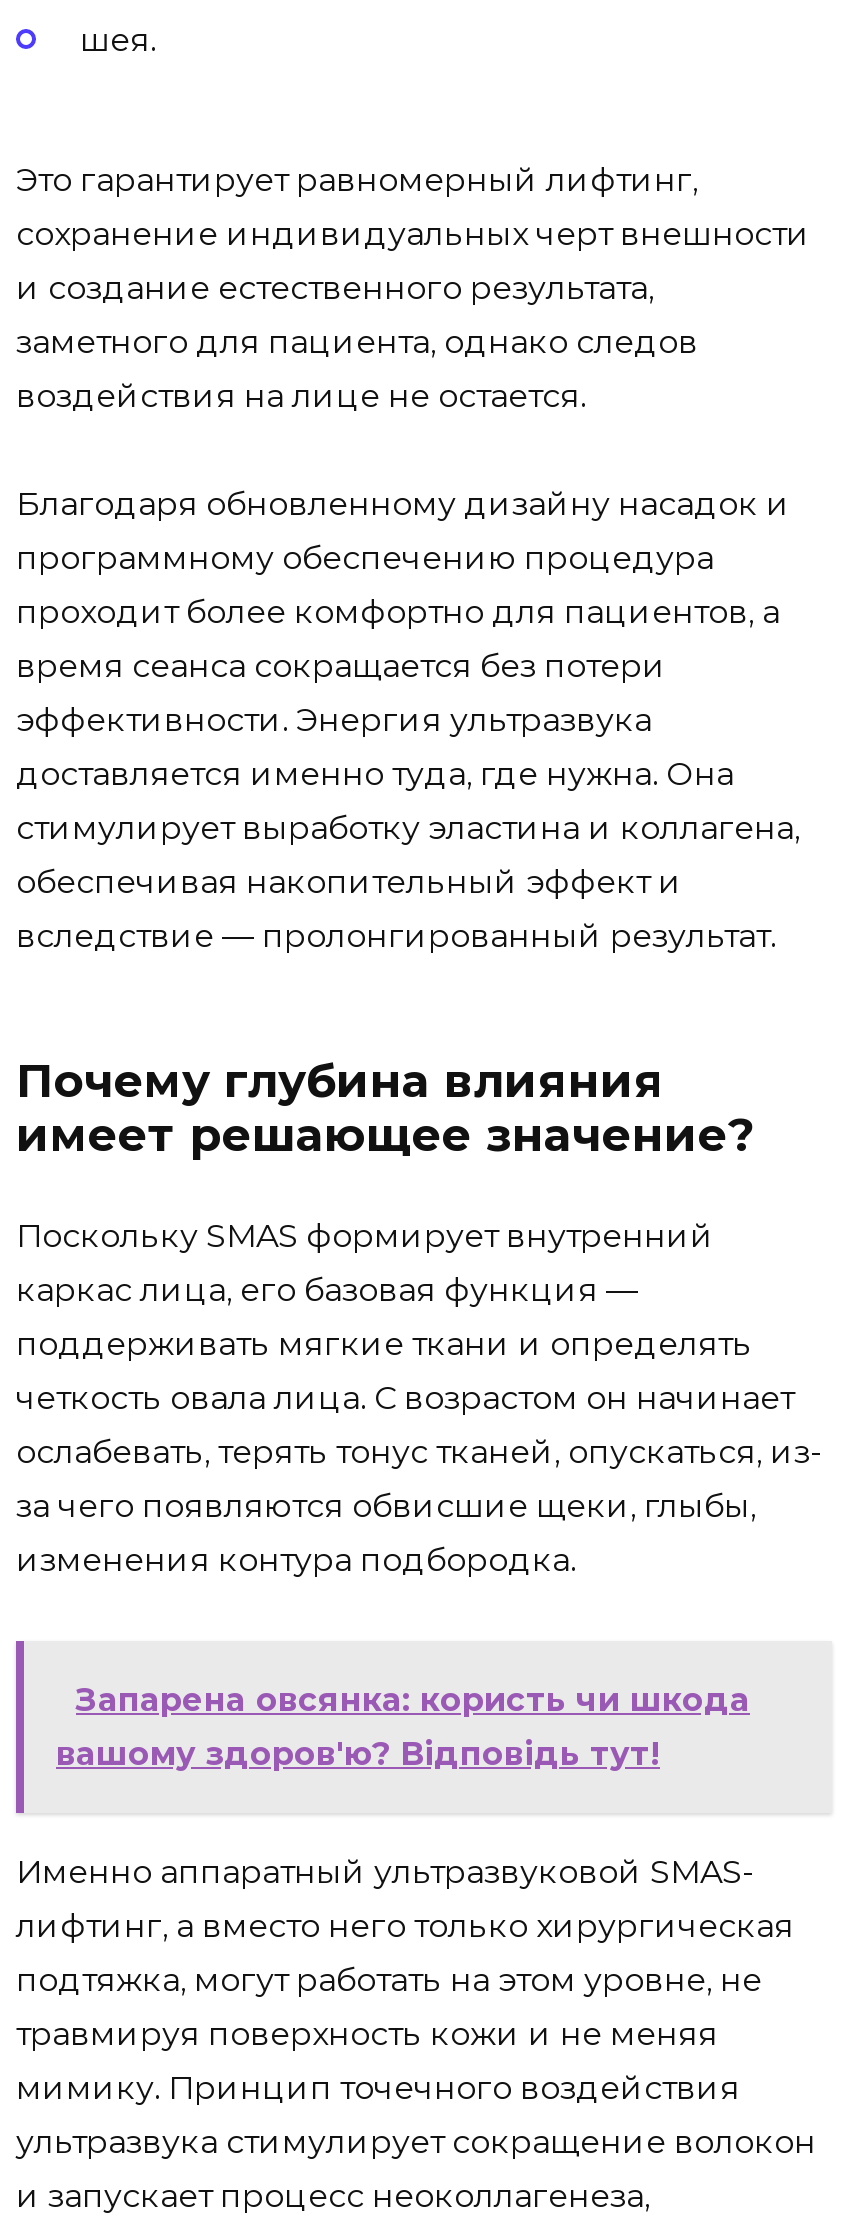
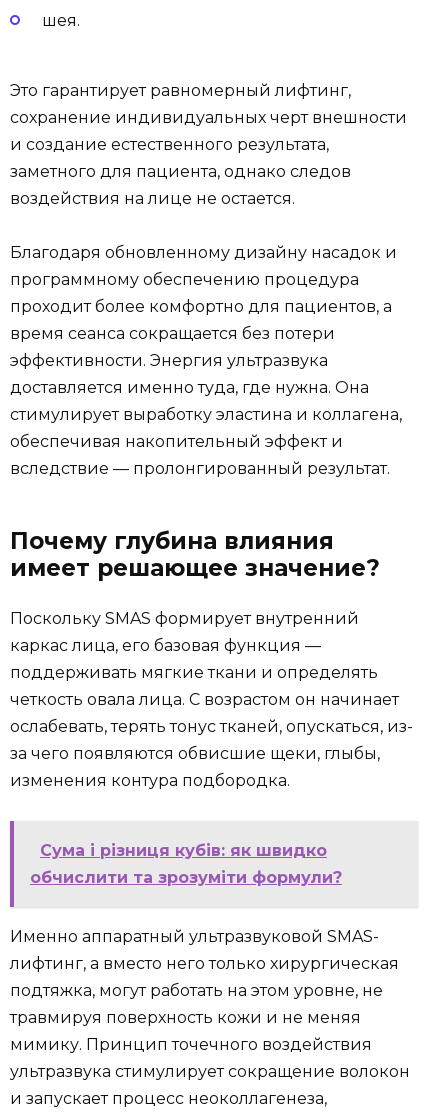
- Запарена овсянка: користь чи шкода
- вашому здоров'ю? Відповідь тут!
+ Сума і різниця кубів: як швидко
+ обчислити та зрозуміти формули?
